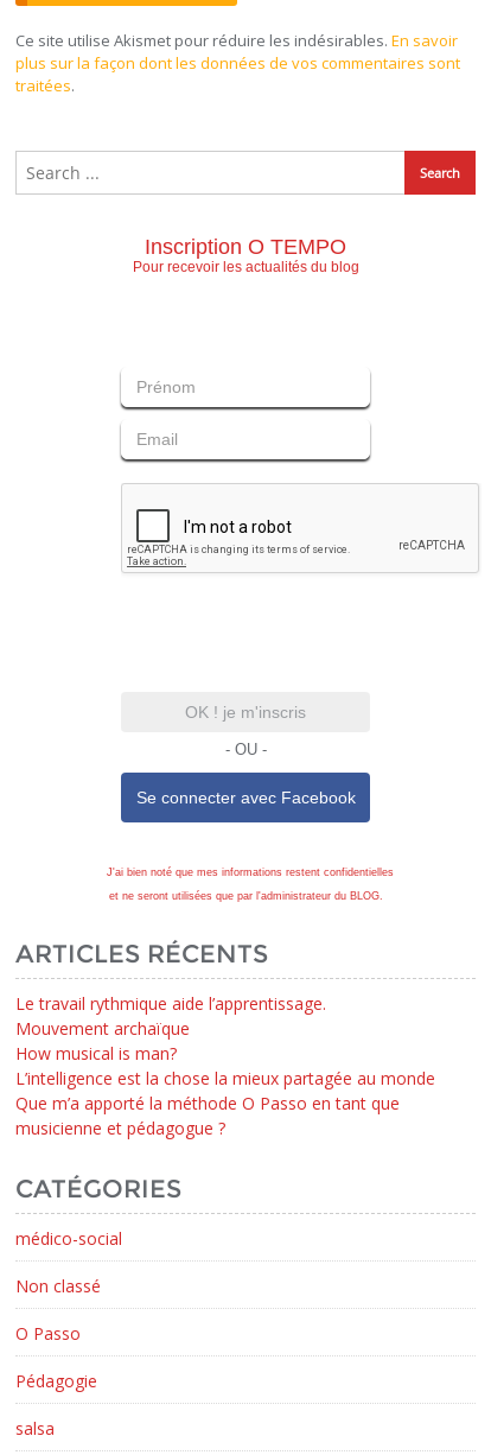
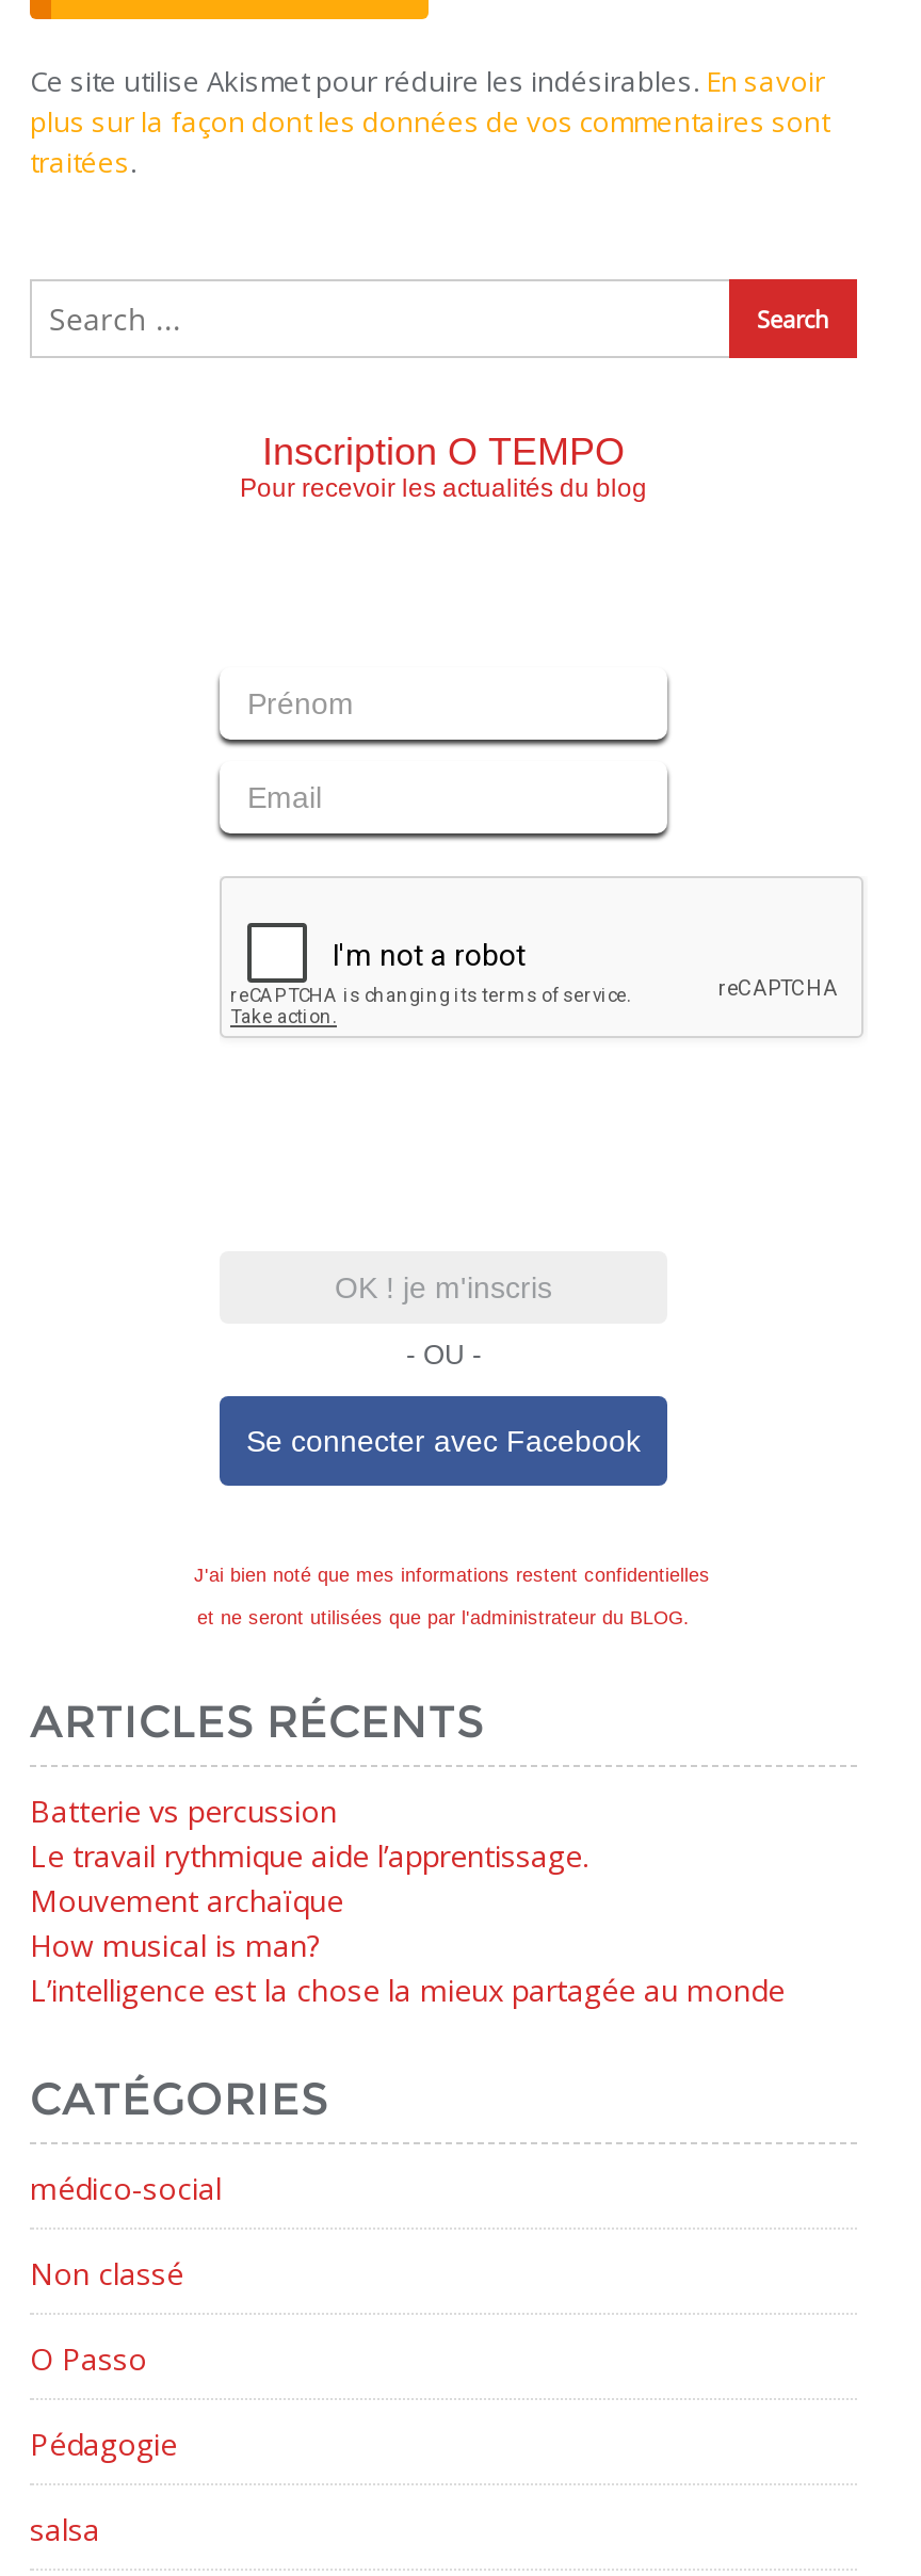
+ Batterie vs percussion

moved down: Le travail rythmique aide l’apprentissage. | Mouvement archaïque | How musical is man? | L’intelligence est la chose la mieux partagée au monde

- Que m’a apporté la méthode O Passo en tant que
- musicienne et pédagogue ?
